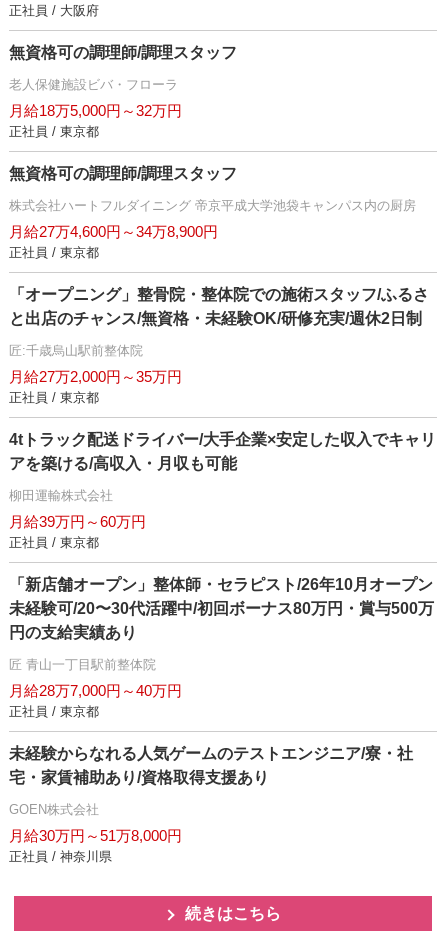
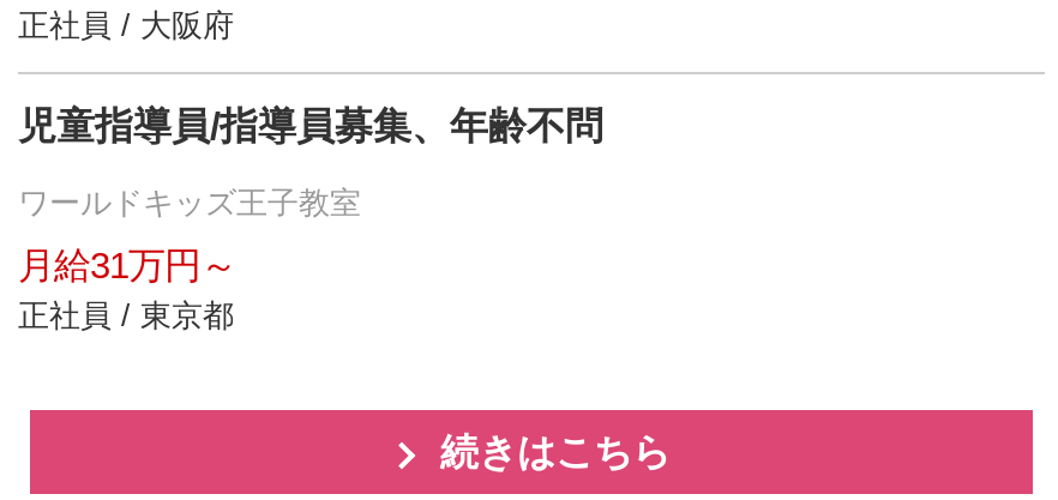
- 無資格可の調理師/調理スタッフ
+ 児童指導員/指導員募集、年齢不問

- 老人保健施設ビバ・フローラ
+ ワールドキッズ王子教室

- 月給18万5,000円～32万円
+ 月給31万円～

- 無資格可の調理師/調理スタッフ
- 株式会社ハートフルダイニング 帝京平成大学池袋キャンパス内の厨房
- 月給27万4,600円～34万8,900円
- 正社員 / 東京都
- 「オープニング」整骨院・整体院での施術スタッフ/ふるさ
- と出店のチャンス/無資格・未経験OK/研修充実/週休2日制
- 匠:千歳烏山駅前整体院
- 月給27万2,000円～35万円
- 正社員 / 東京都
- 4tトラック配送ドライバー/大手企業×安定した収入でキャリ
- アを築ける/高収入・月収も可能
- 柳田運輸株式会社
- 月給39万円～60万円
- 正社員 / 東京都
- 「新店舗オープン」整体師・セラピスト/26年10月オープン
- 未経験可/20〜30代活躍中/初回ボーナス80万円・賞与500万
- 円の支給実績あり
- 匠 青山一丁目駅前整体院
- 月給28万7,000円～40万円
- 正社員 / 東京都
- 未経験からなれる人気ゲームのテストエンジニア/寮・社
- 宅・家賃補助あり/資格取得支援あり
- GOEN株式会社
- 月給30万円～51万8,000円
- 正社員 / 神奈川県
